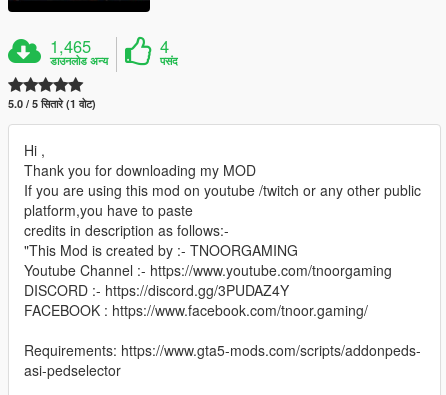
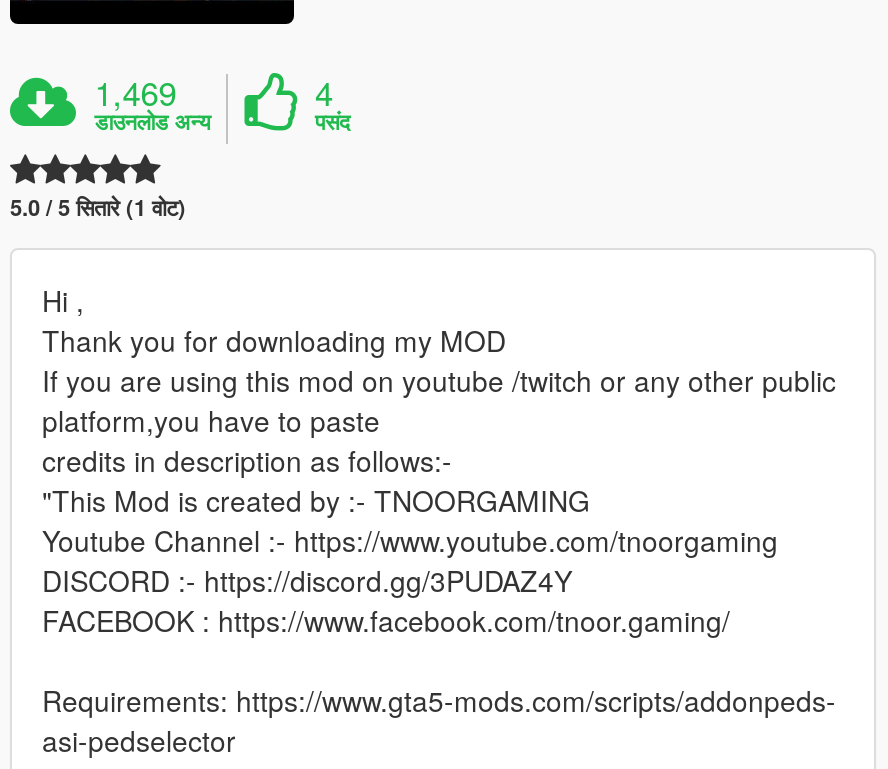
- 1,465
+ 1,469
